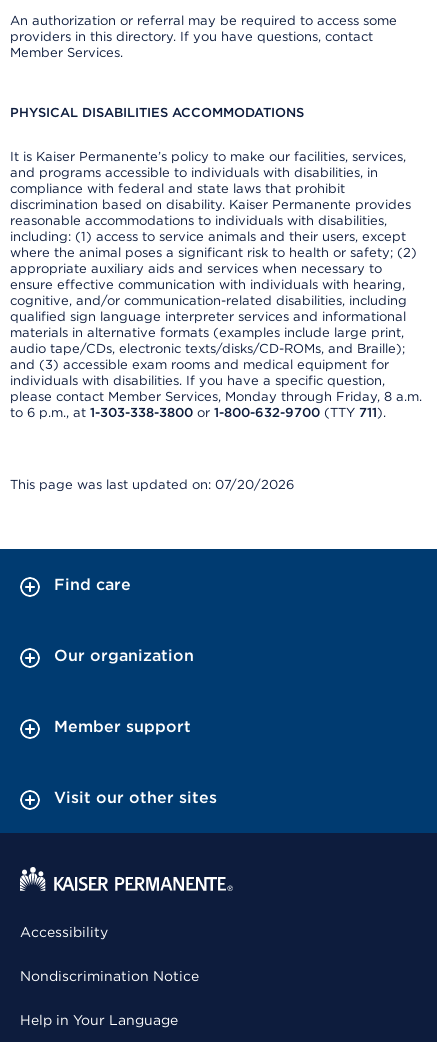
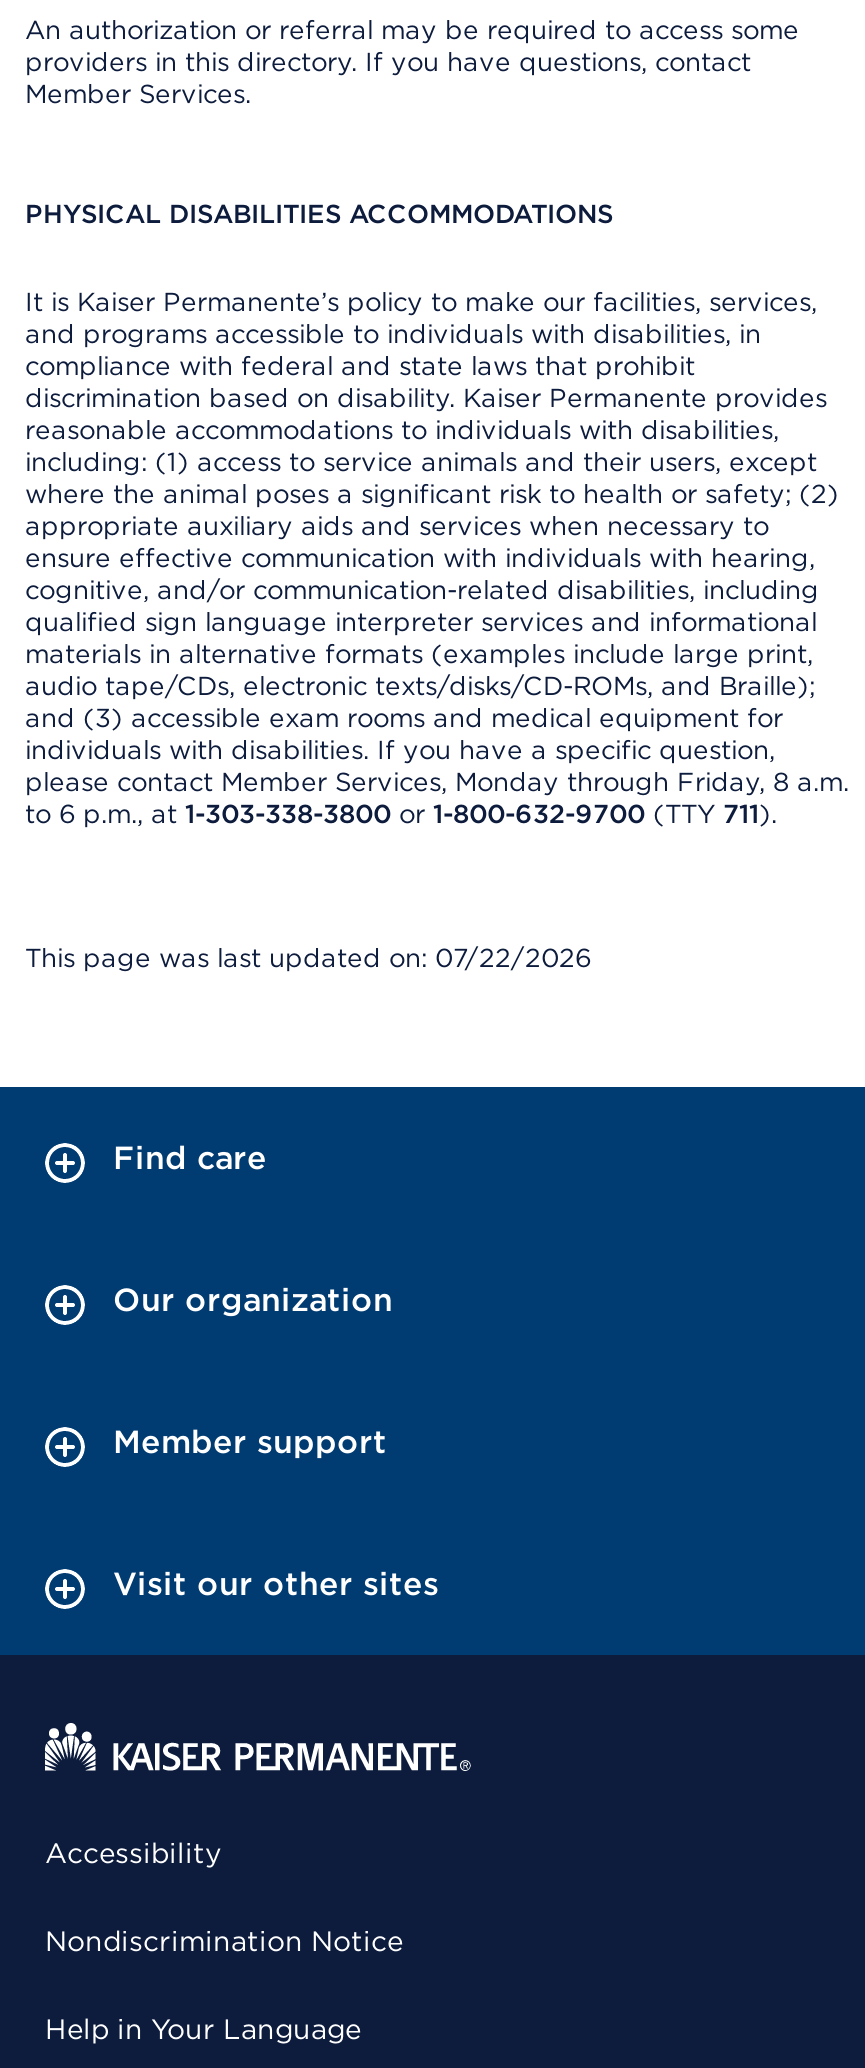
- This page was last updated on: 07/20/2026
+ This page was last updated on: 07/22/2026
